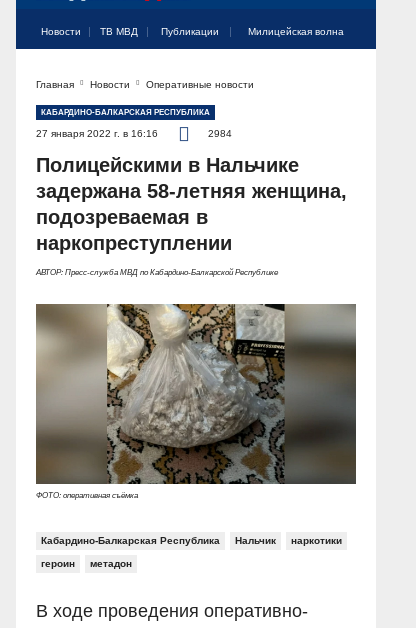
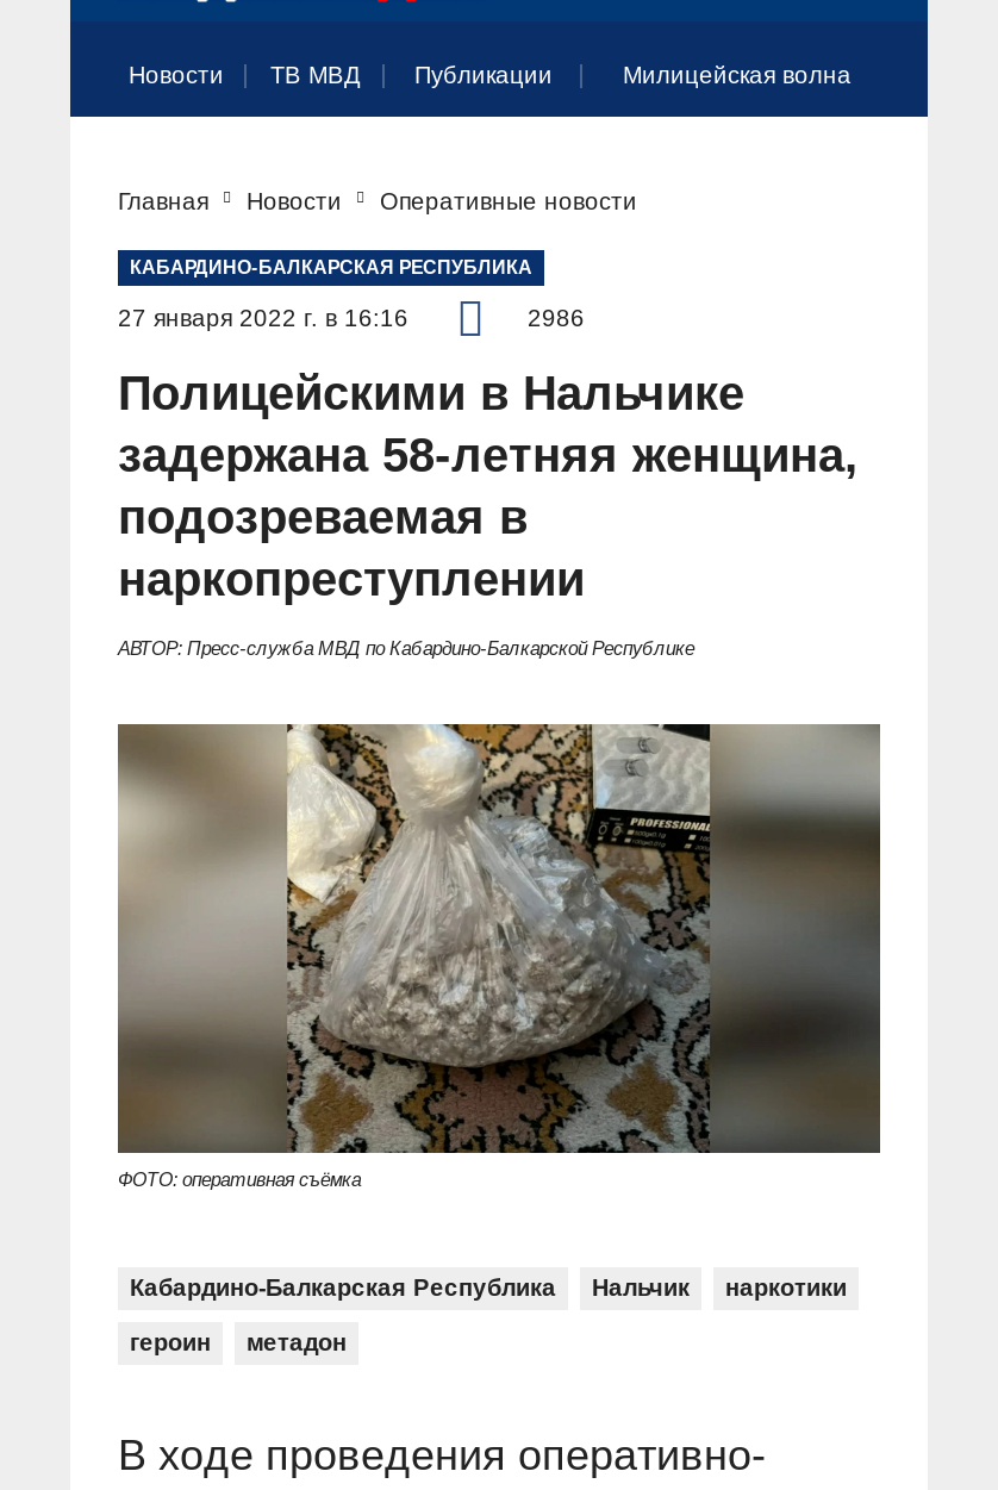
- 2984
+ 2986
